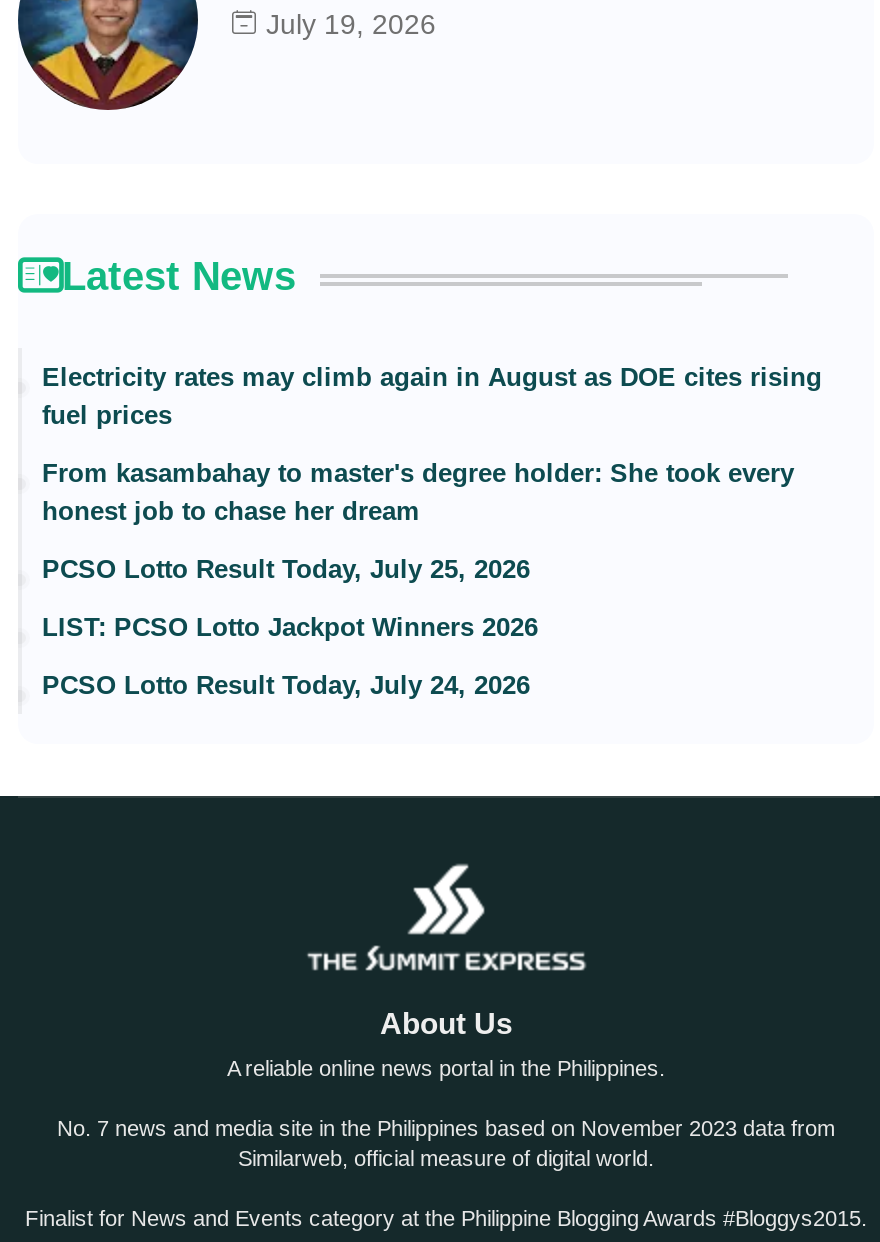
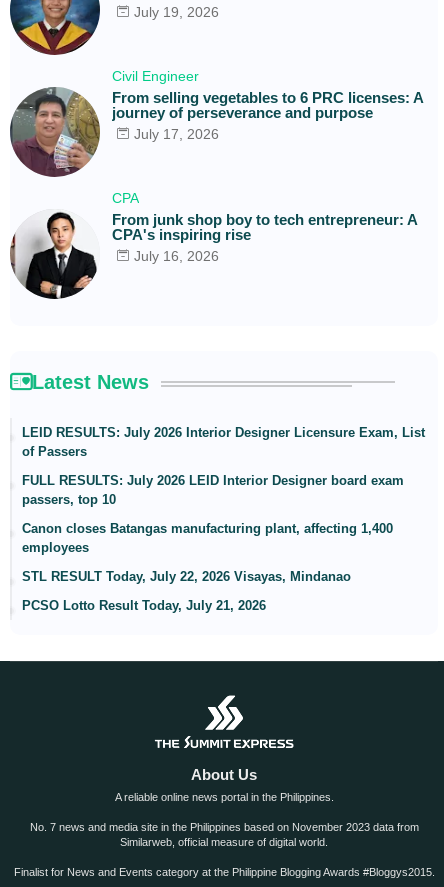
+ [image]
+ Civil Engineer
+ From selling vegetables to 6 PRC licenses: A
+ journey of perseverance and purpose
+ July 17, 2026

+ CPA
+ From junk shop boy to tech entrepreneur: A
+ CPA's inspiring rise
+ July 16, 2026

- Electricity rates may climb again in August as DOE cites rising
- fuel prices
+ LEID RESULTS: July 2026 Interior Designer Licensure Exam, List
+ of Passers

- From kasambahay to master's degree holder: She took every
- honest job to chase her dream
+ FULL RESULTS: July 2026 LEID Interior Designer board exam
+ passers, top 10

- PCSO Lotto Result Today, July 25, 2026
+ Canon closes Batangas manufacturing plant, affecting 1,400
+ employees

- LIST: PCSO Lotto Jackpot Winners 2026
+ STL RESULT Today, July 22, 2026 Visayas, Mindanao

- PCSO Lotto Result Today, July 24, 2026
+ PCSO Lotto Result Today, July 21, 2026
